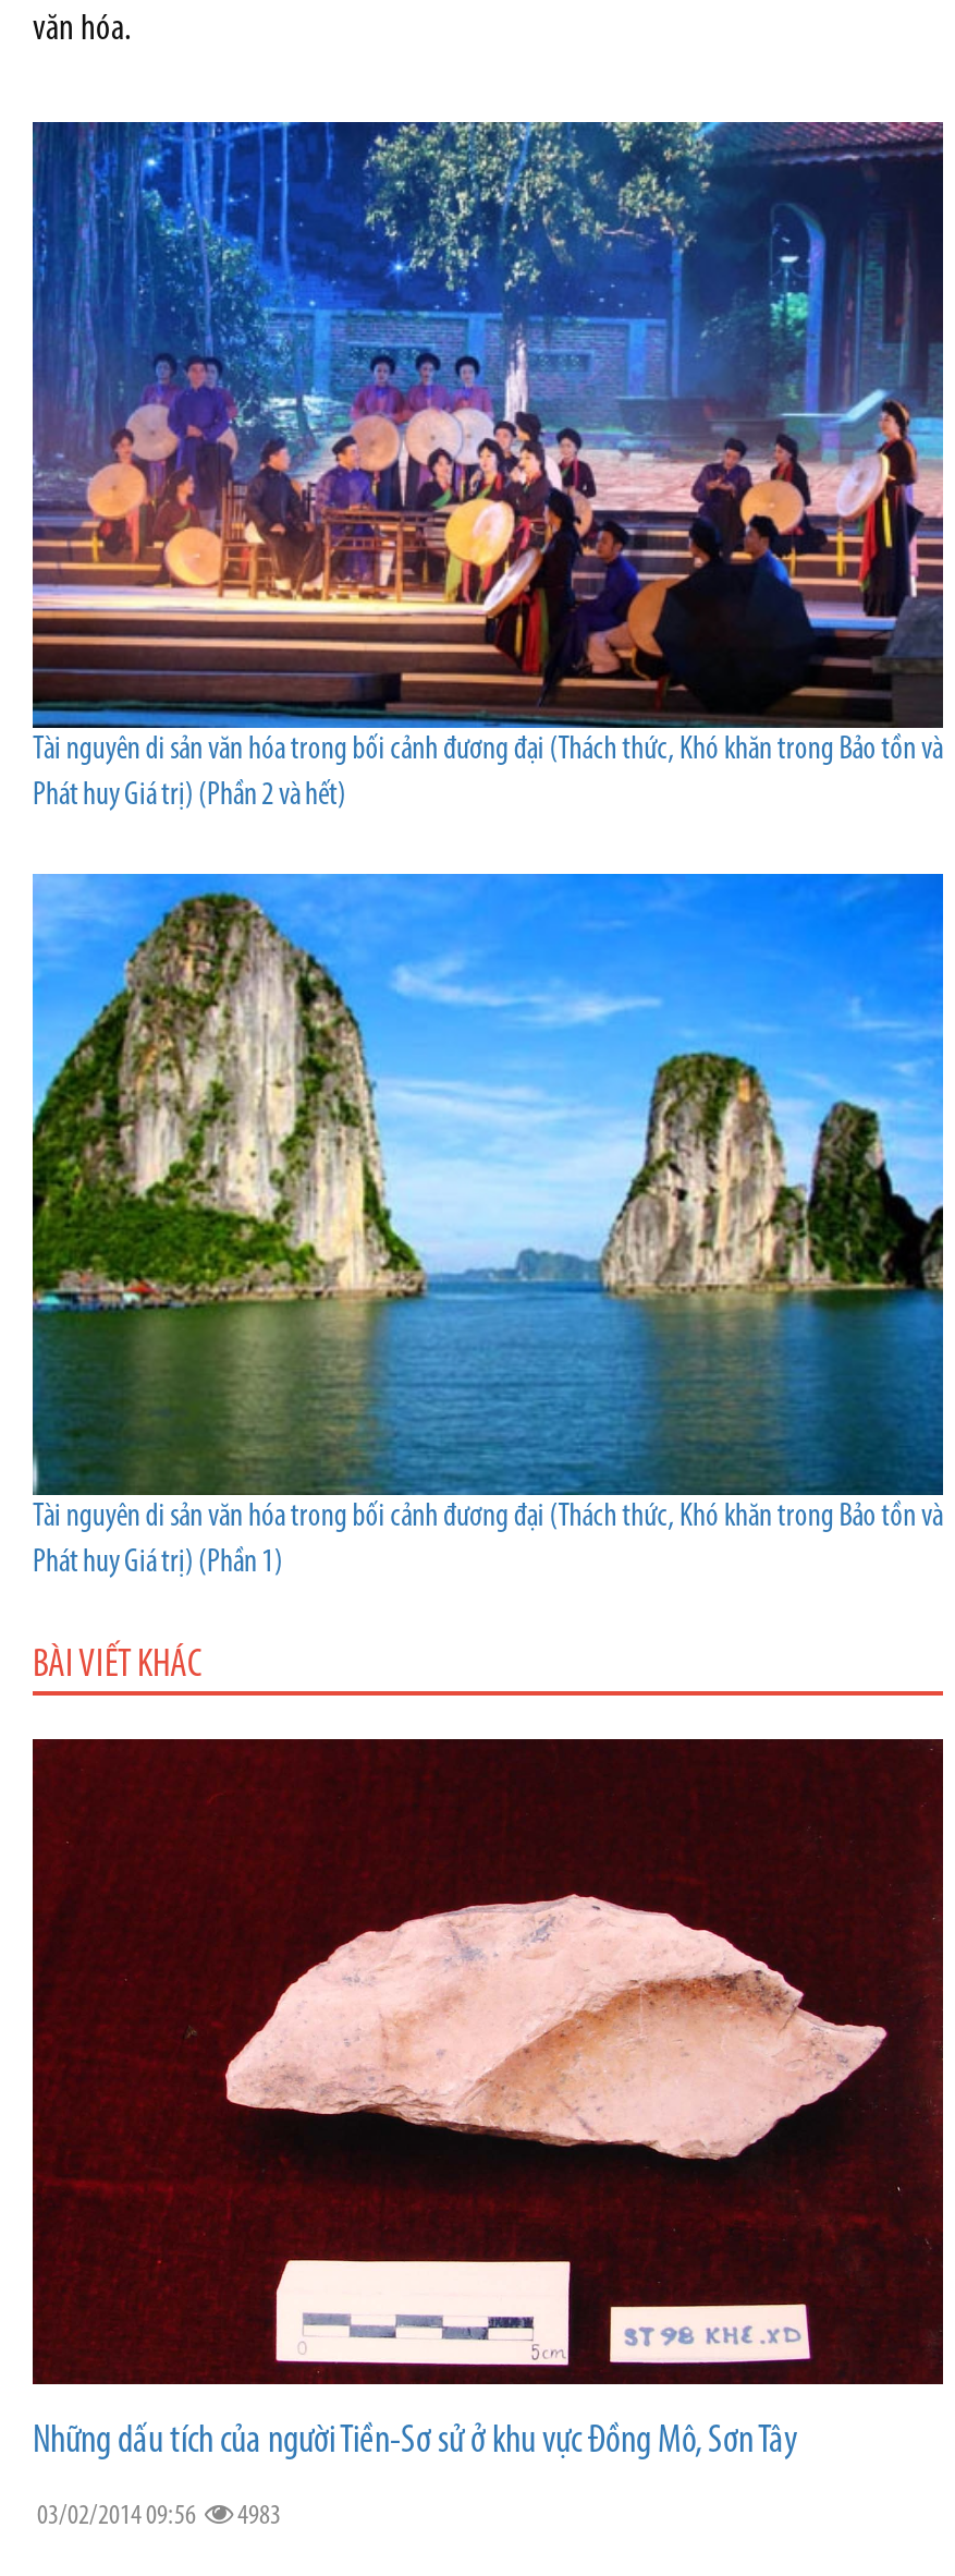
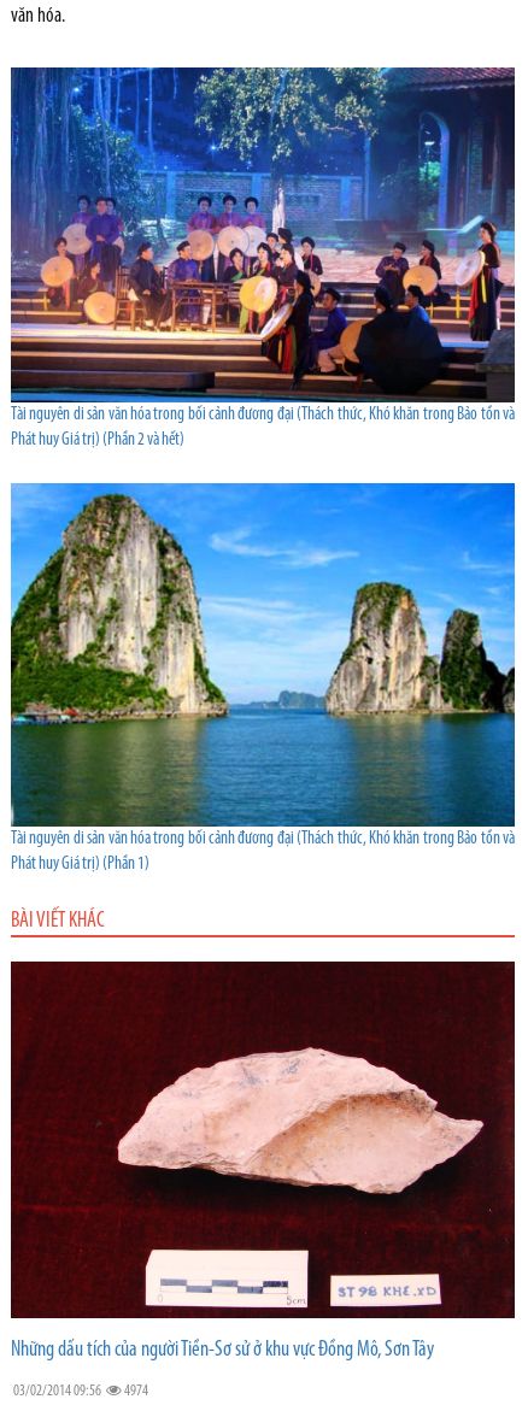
- 03/02/2014 09:56 4983
+ 03/02/2014 09:56 4974
